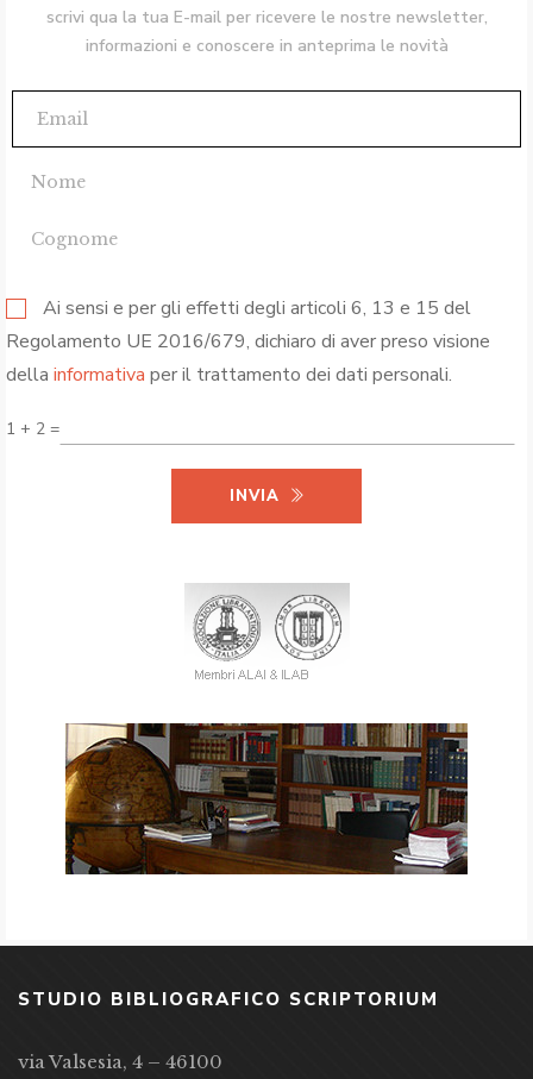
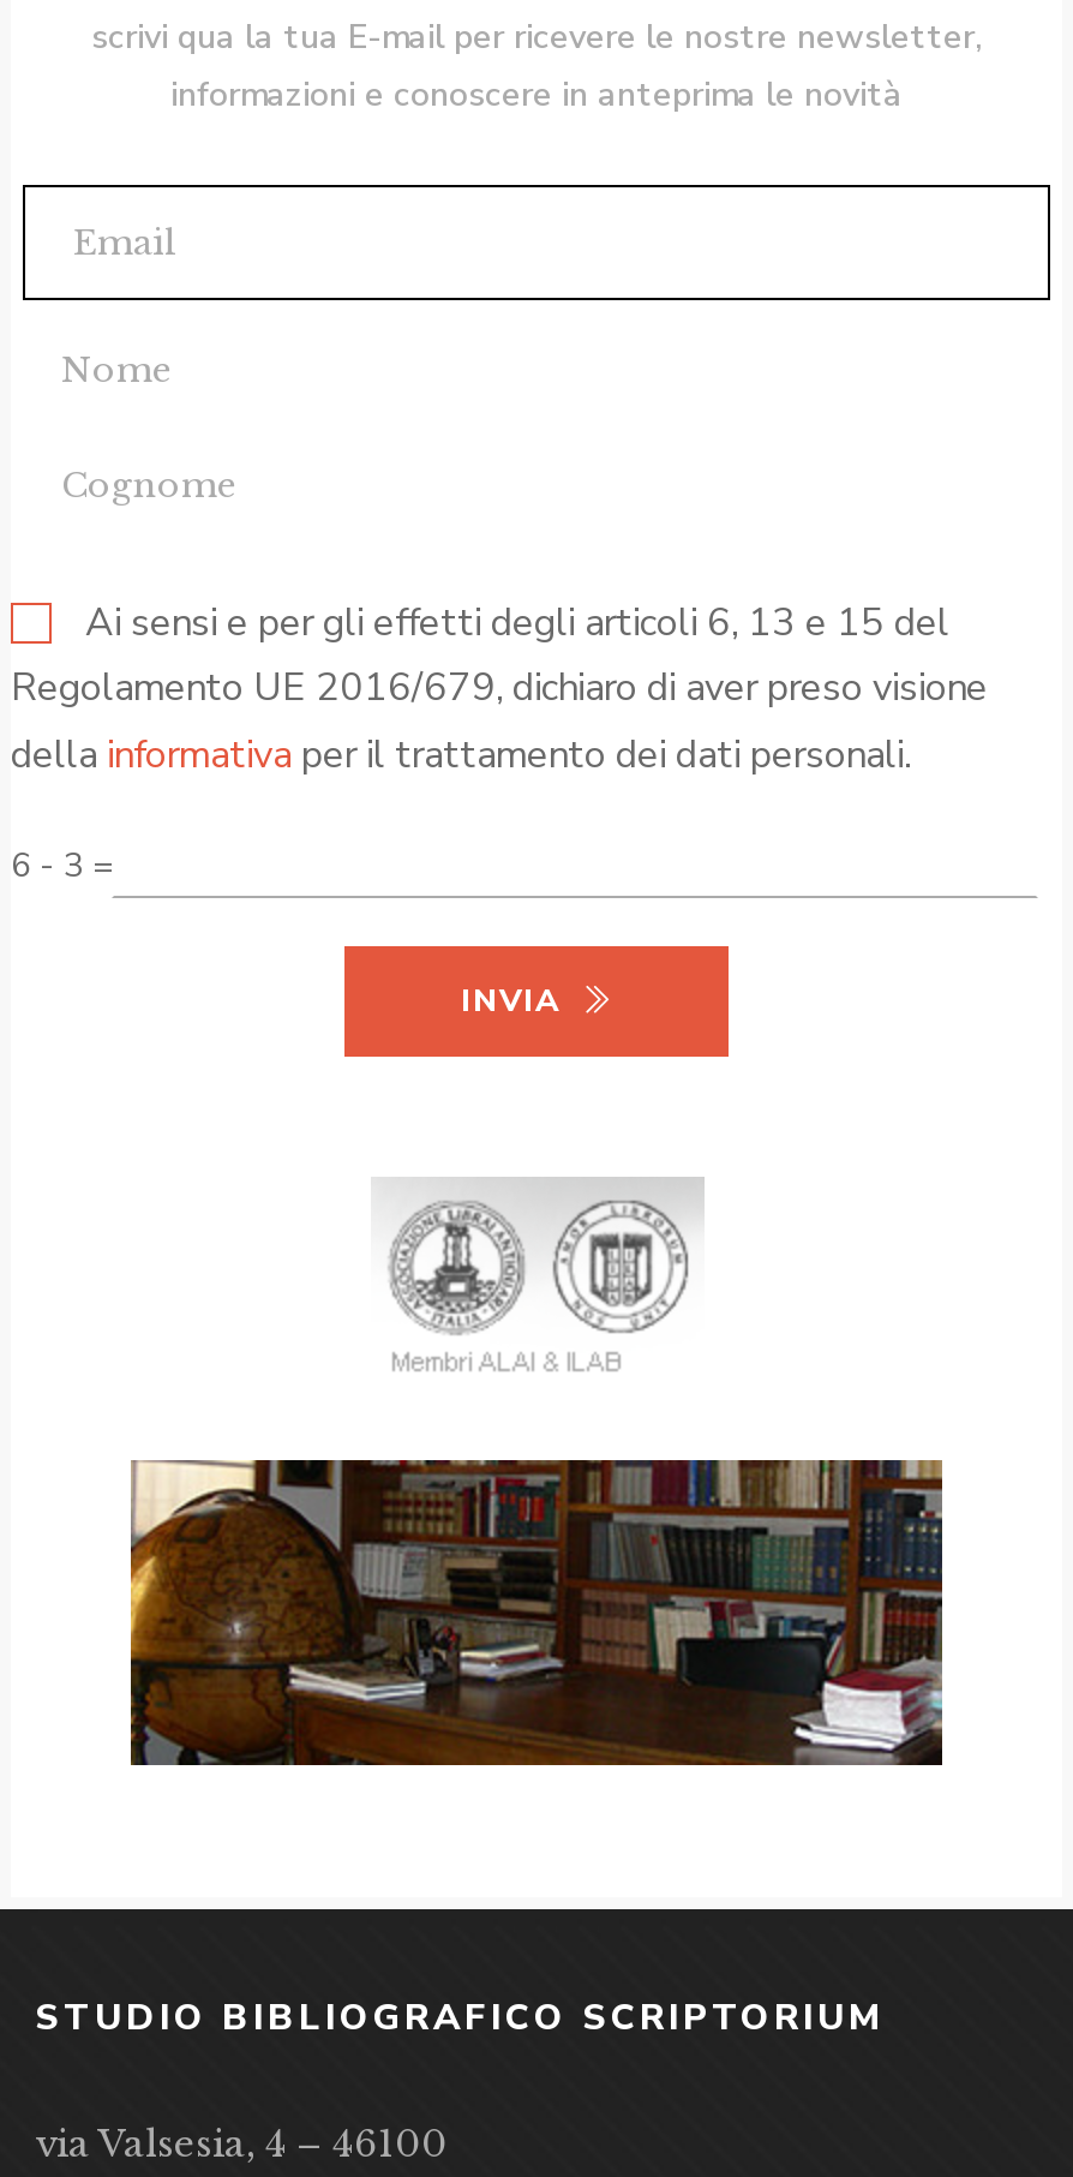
- 1 + 2 =
+ 6 - 3 =
